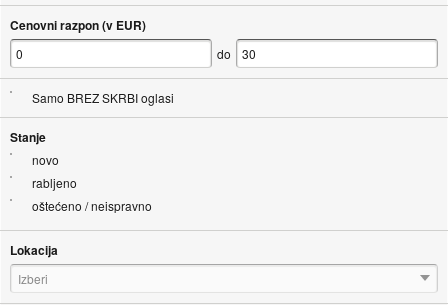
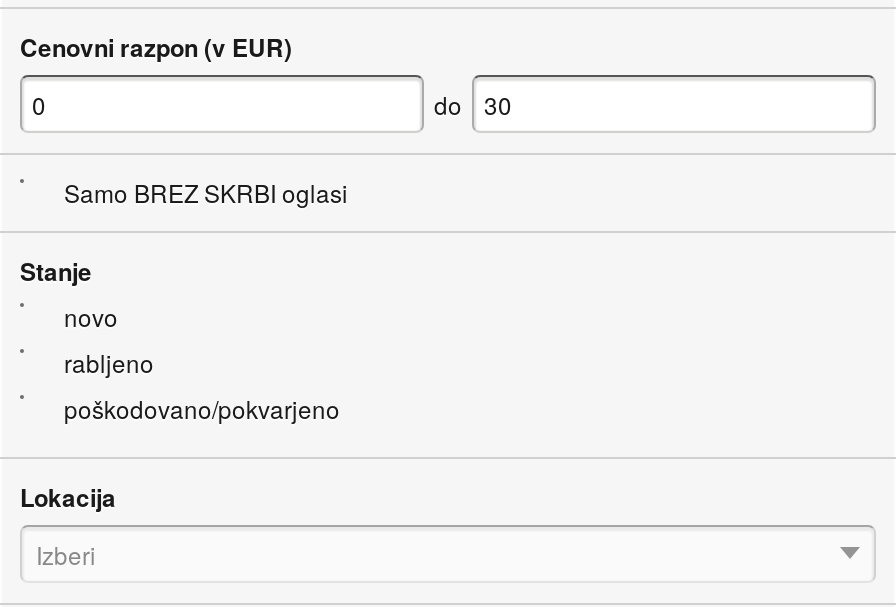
- oštećeno / neispravno
+ poškodovano/pokvarjeno
